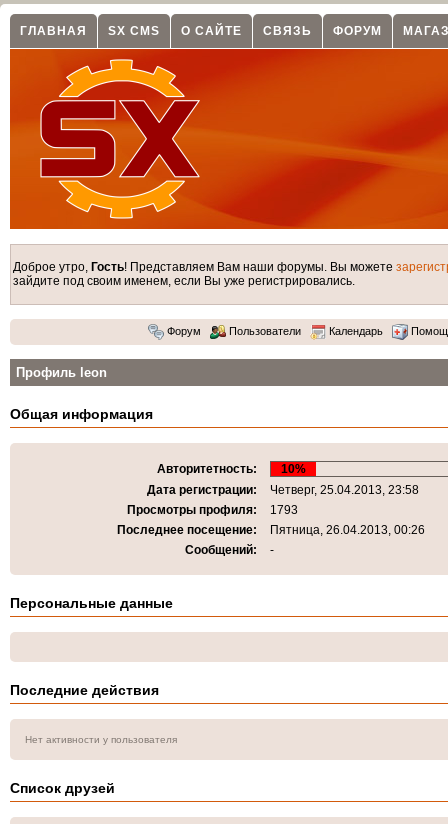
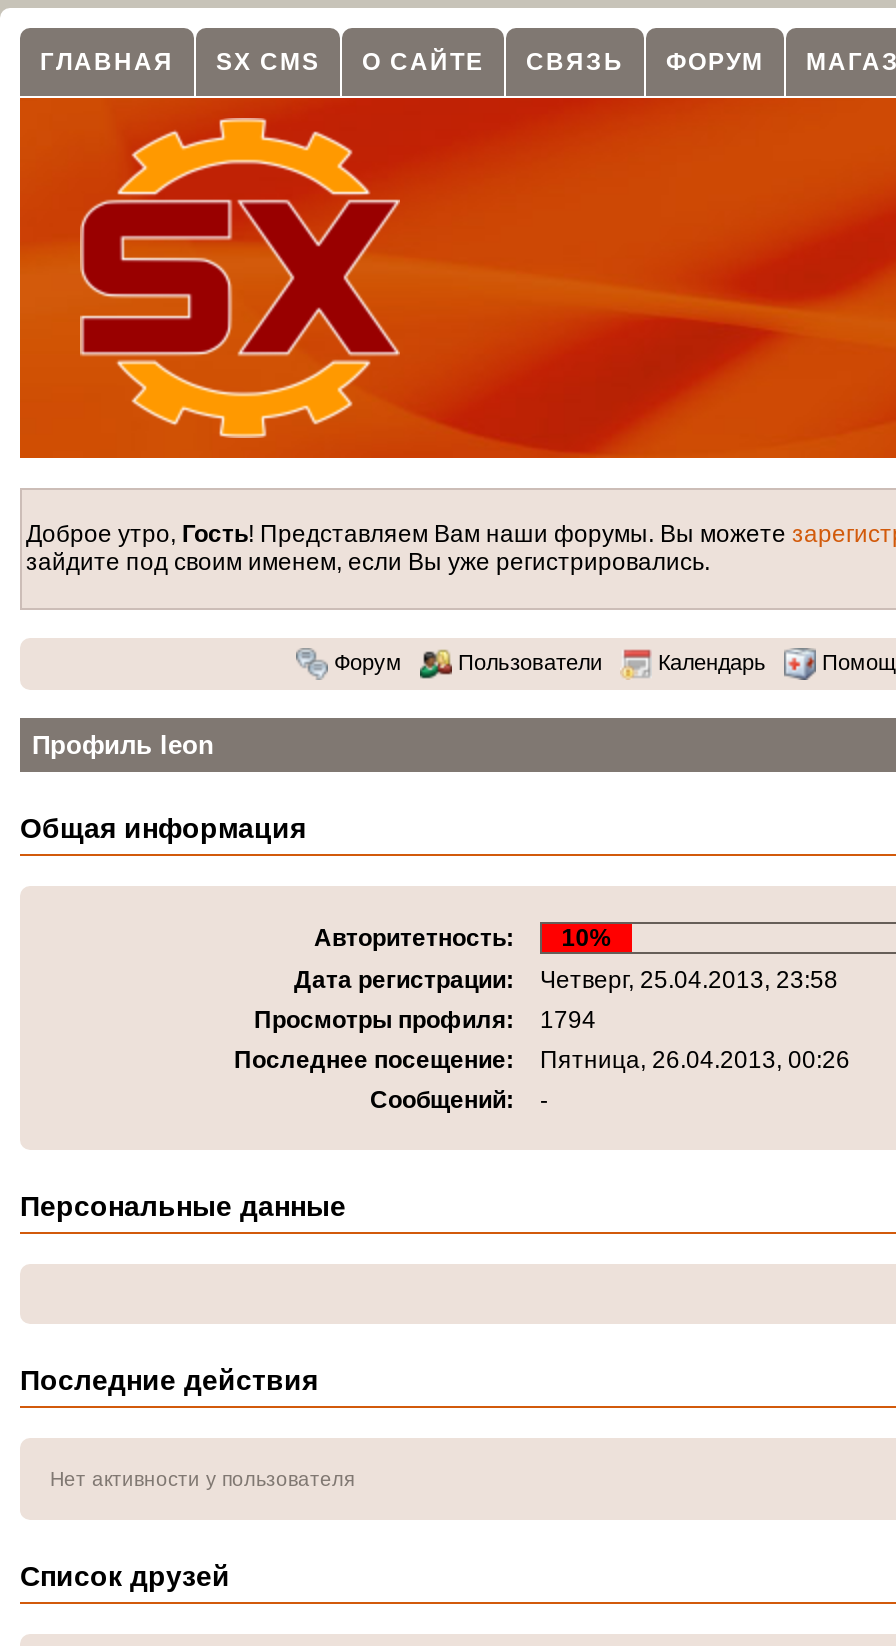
- Просмотры профиля: 1793
+ Просмотры профиля: 1794
